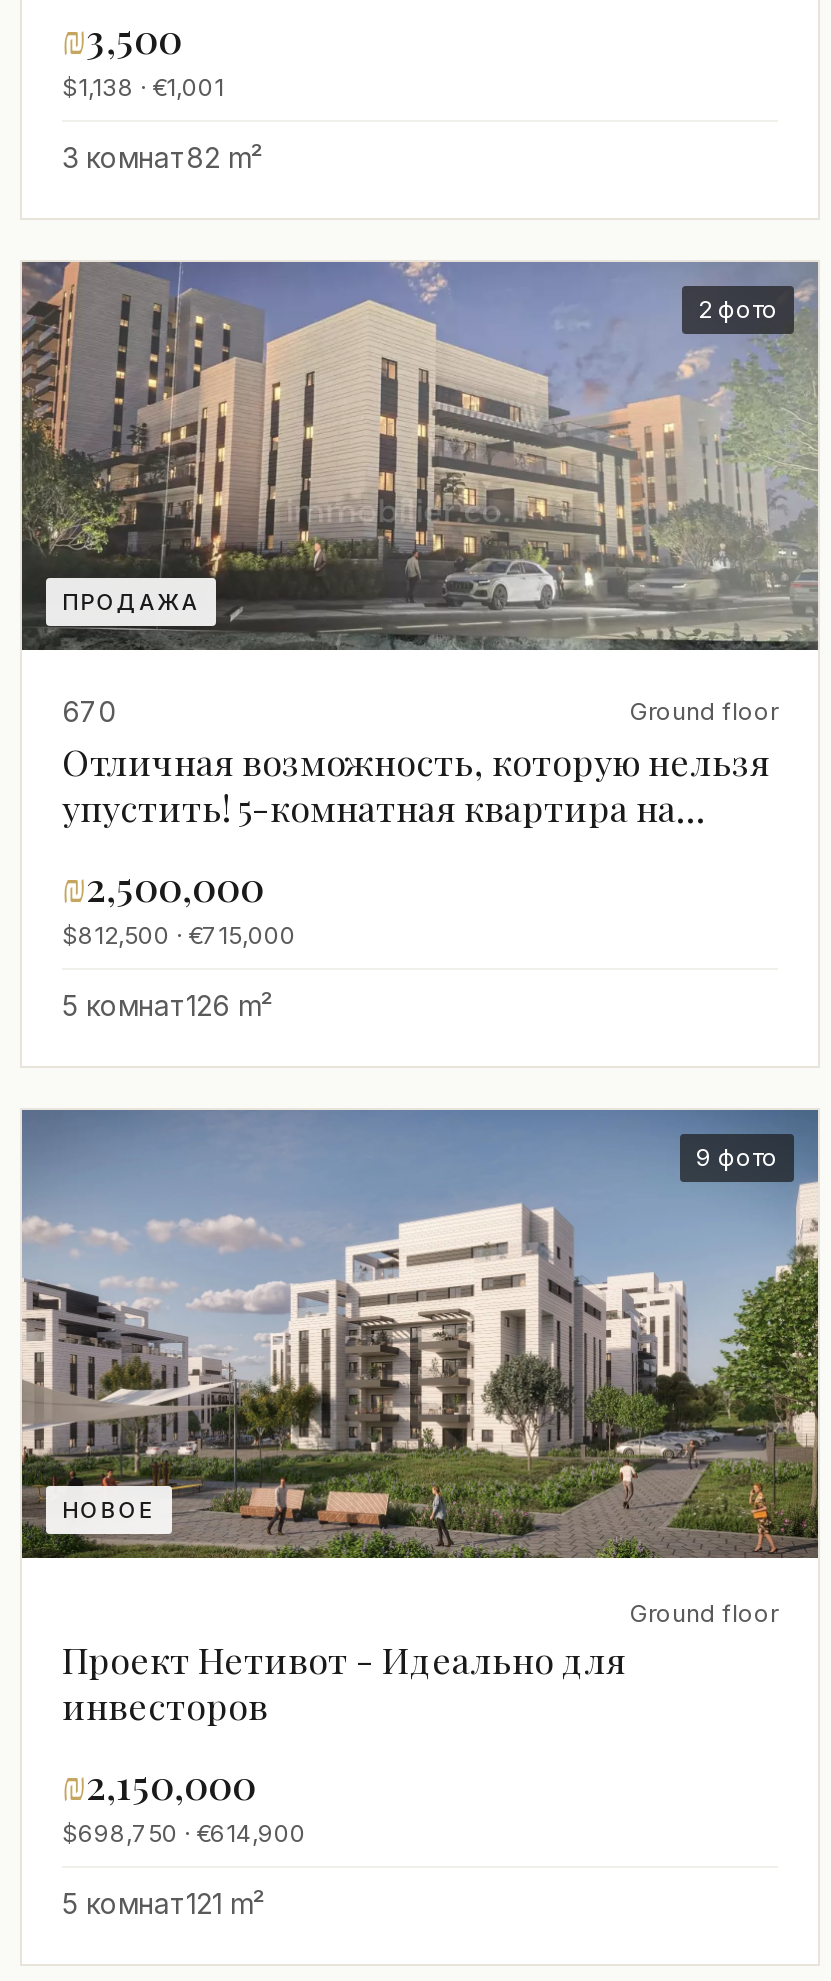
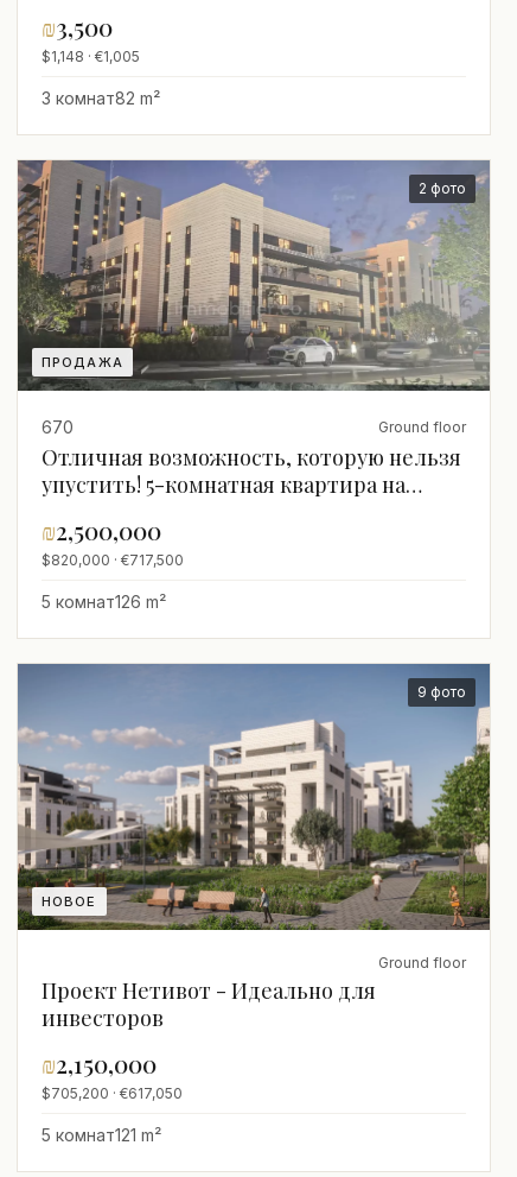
- $1,138 · €1,001
+ $1,148 · €1,005

- $812,500 · €715,000
+ $820,000 · €717,500

- $698,750 · €614,900
+ $705,200 · €617,050
